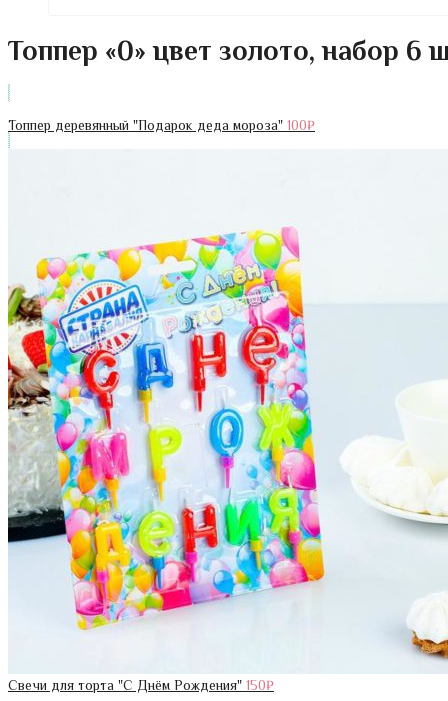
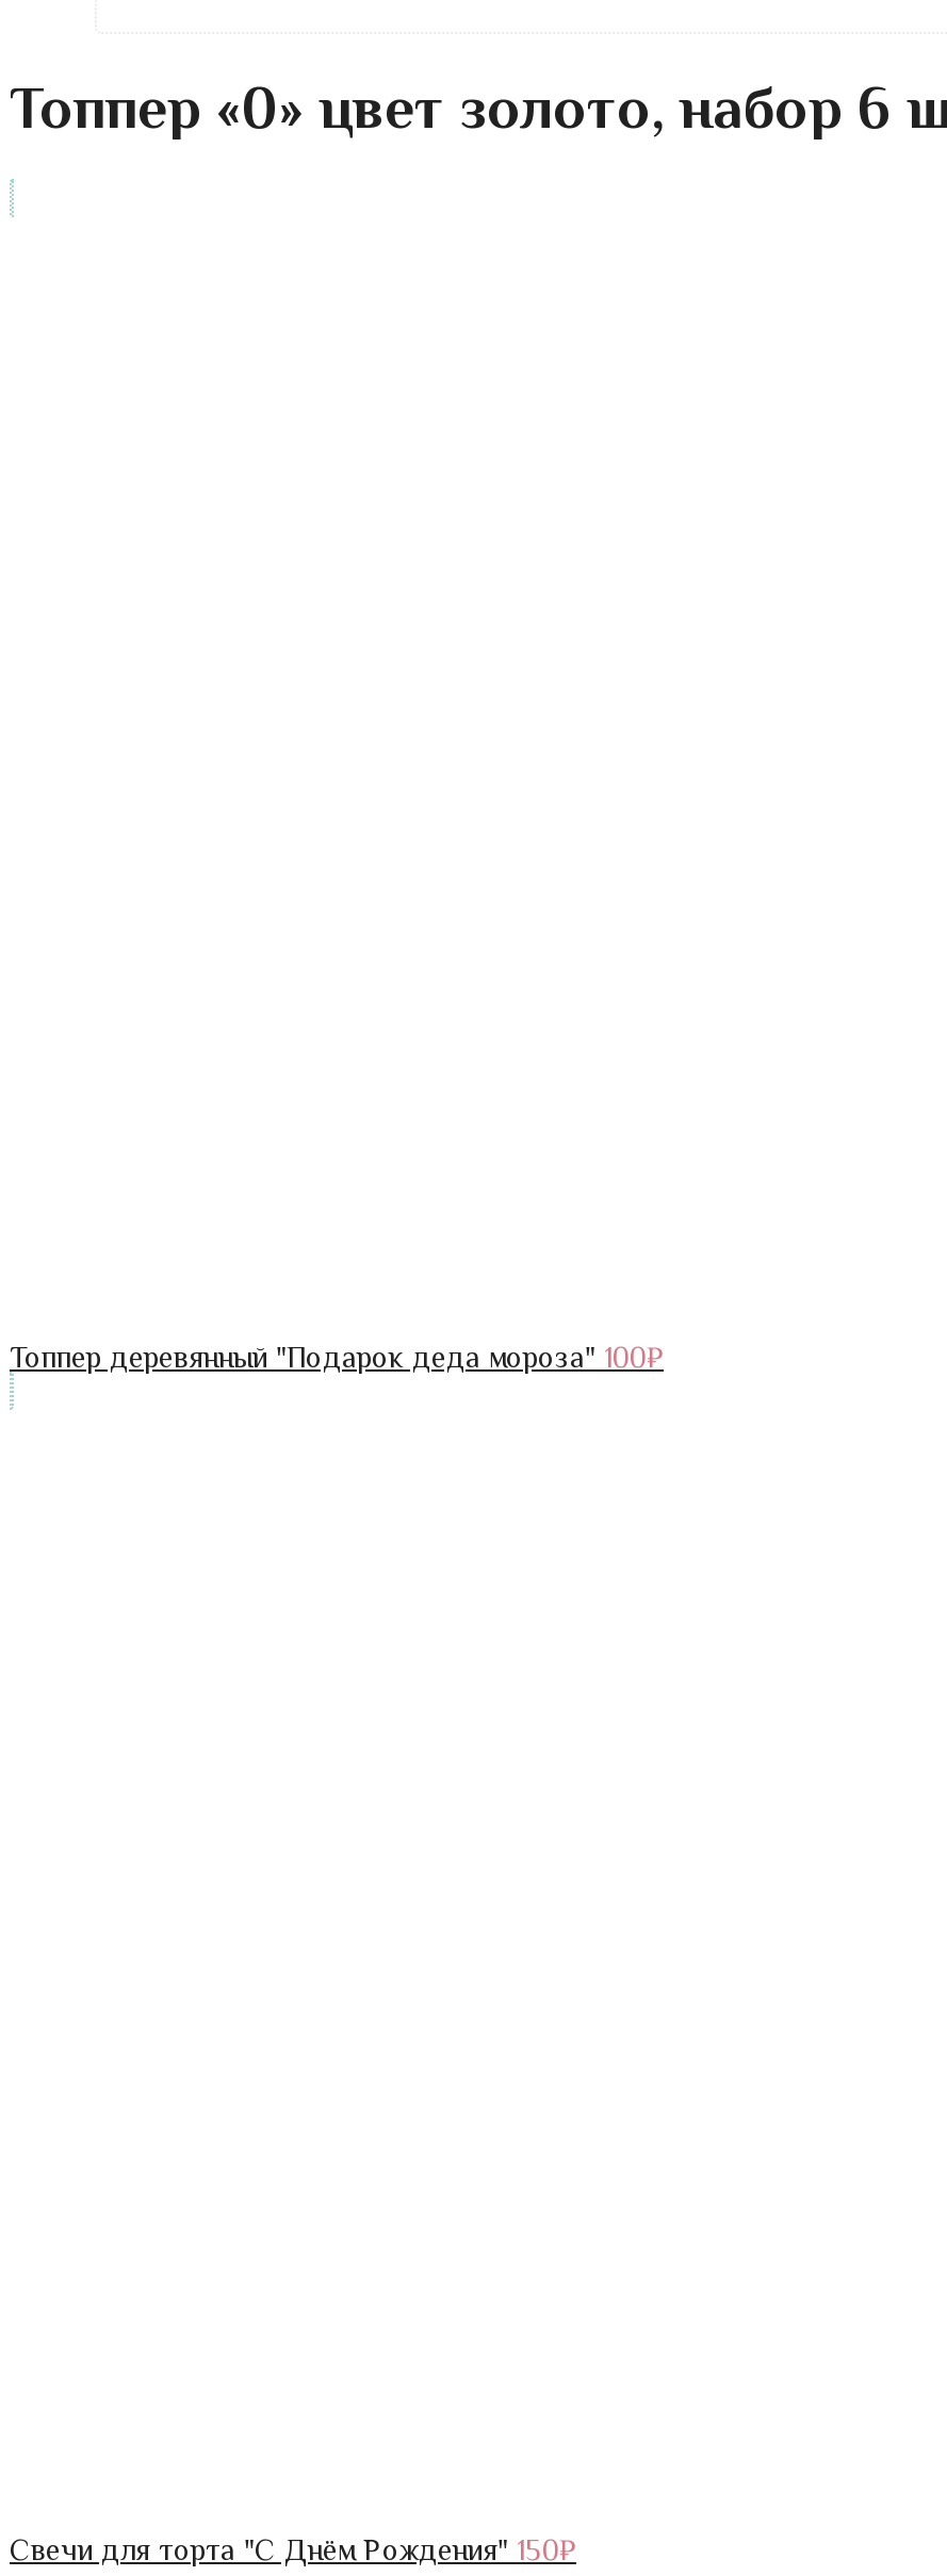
- [image]
